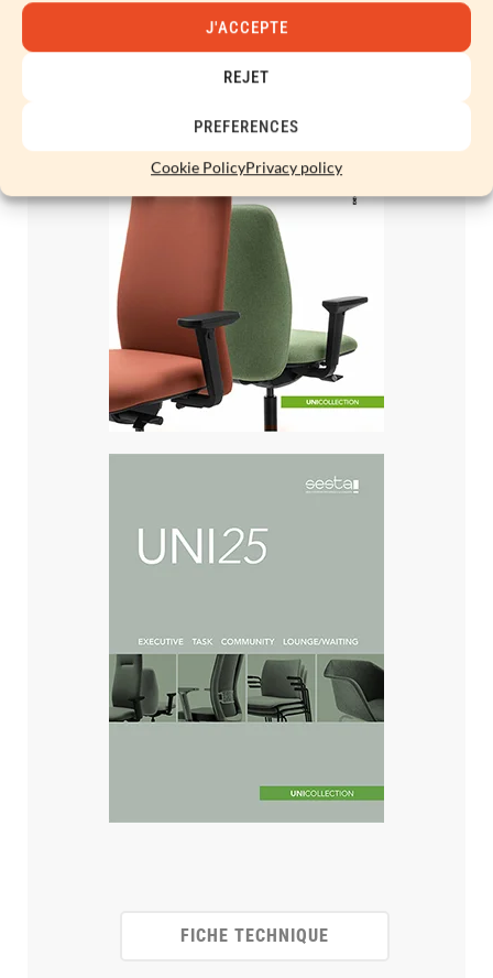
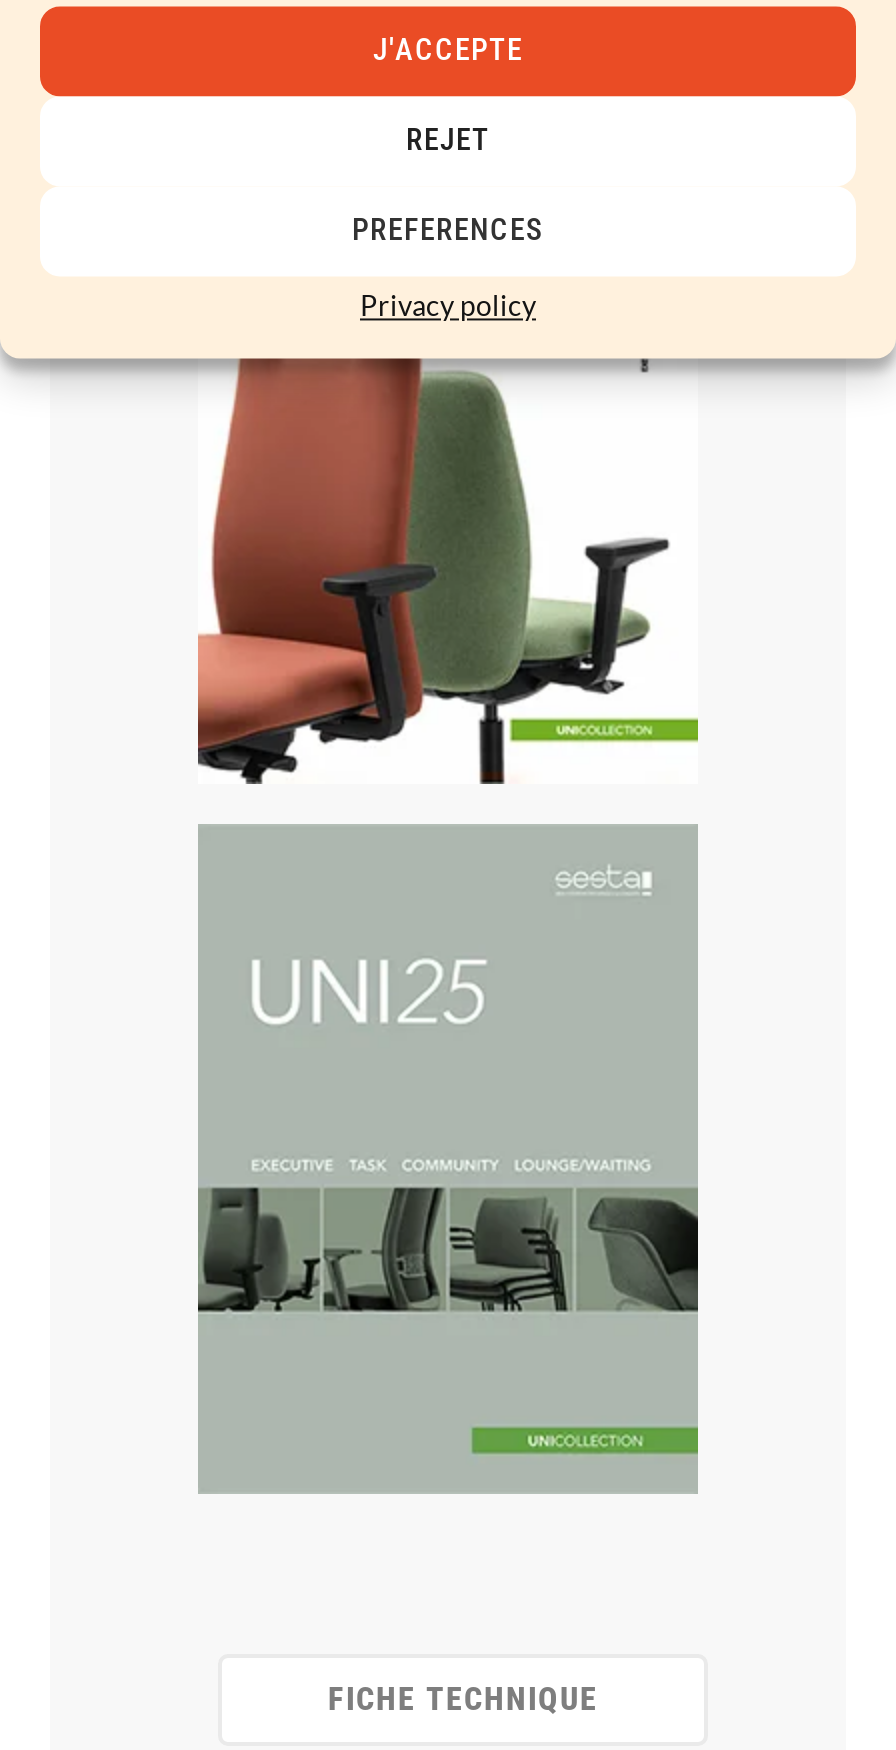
- Cookie PolicyPrivacy policy
+ Privacy policy
